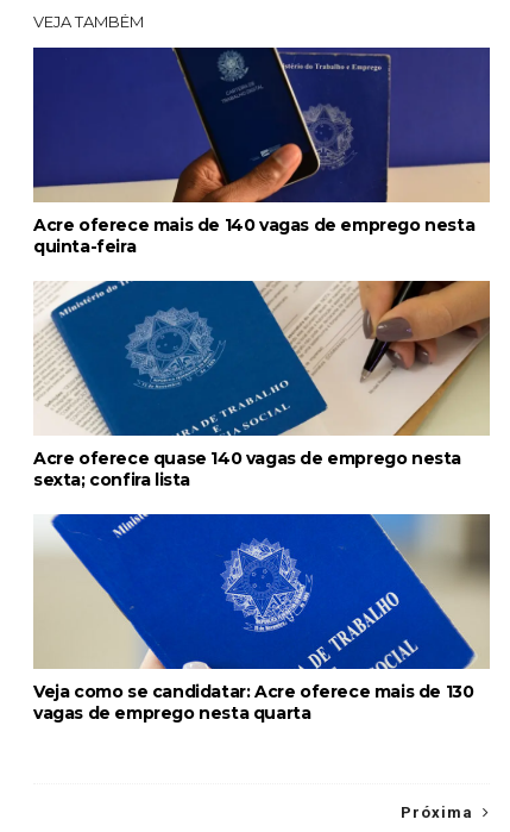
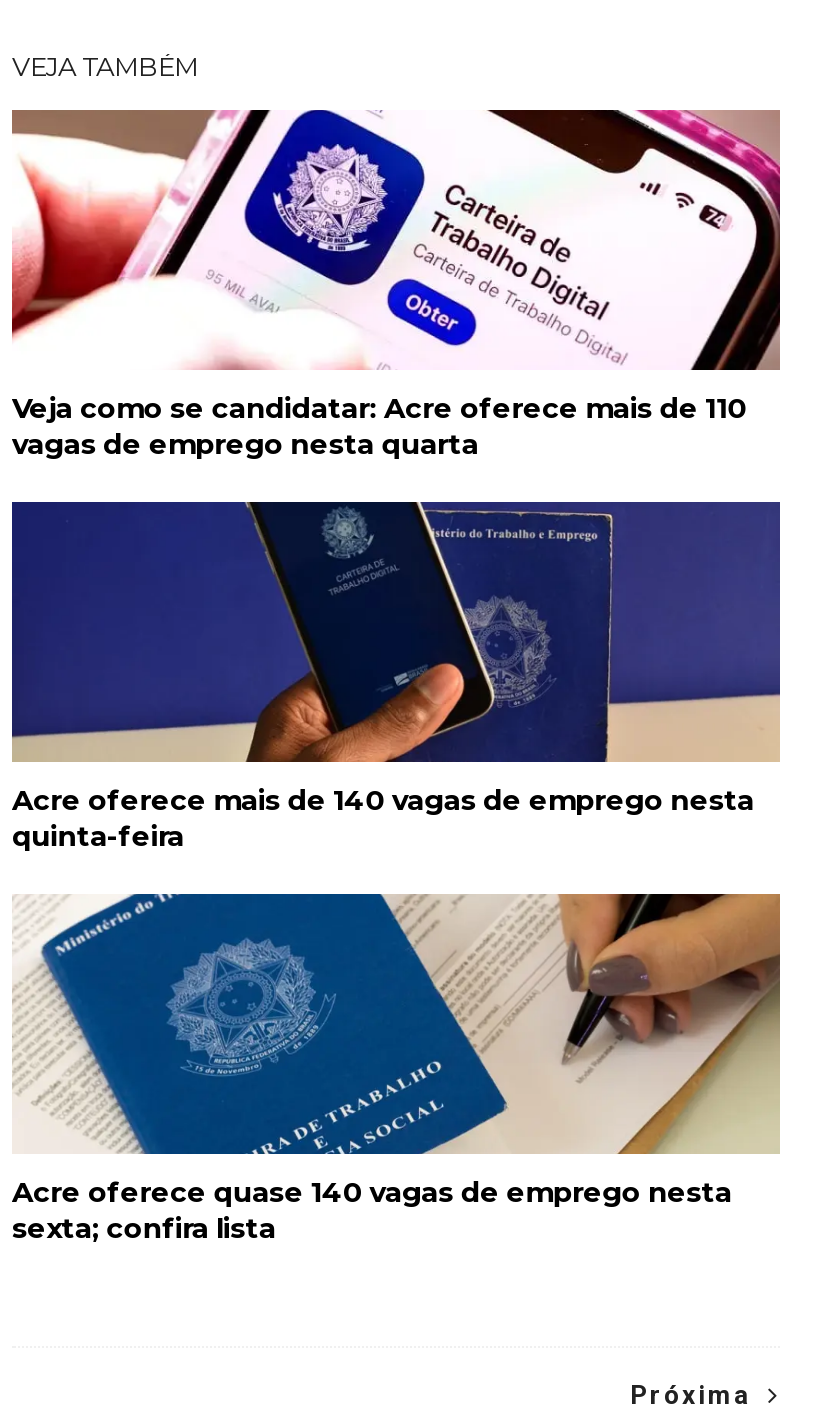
+ [image]
+ Veja como se candidatar: Acre oferece mais de 110

moved down: [image] | Acre oferece mais de 140 vagas de emprego nesta | quinta-feira | Acre oferece quase 140 vagas de emprego nesta | sexta; confira lista

- [image]
- Veja como se candidatar: Acre oferece mais de 130

moved up: vagas de emprego nesta quarta
